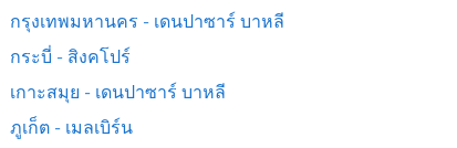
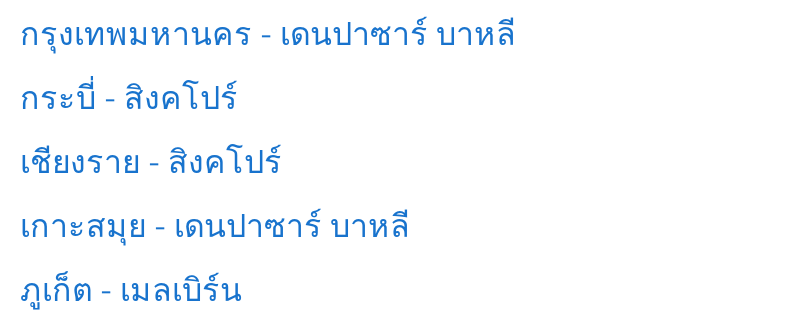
+ เชียงราย - สิงคโปร์
